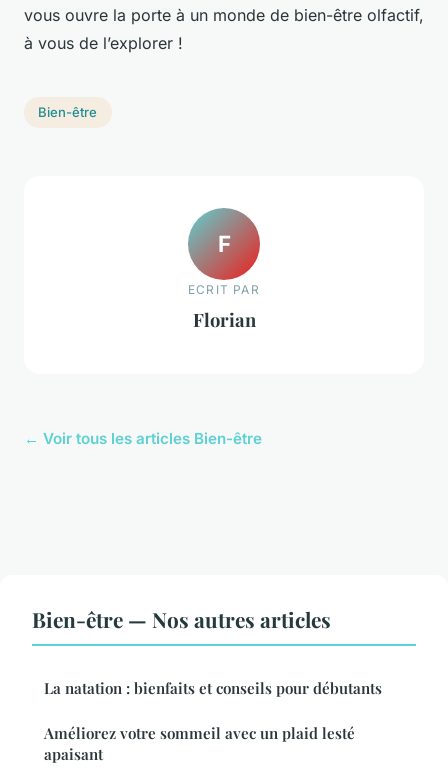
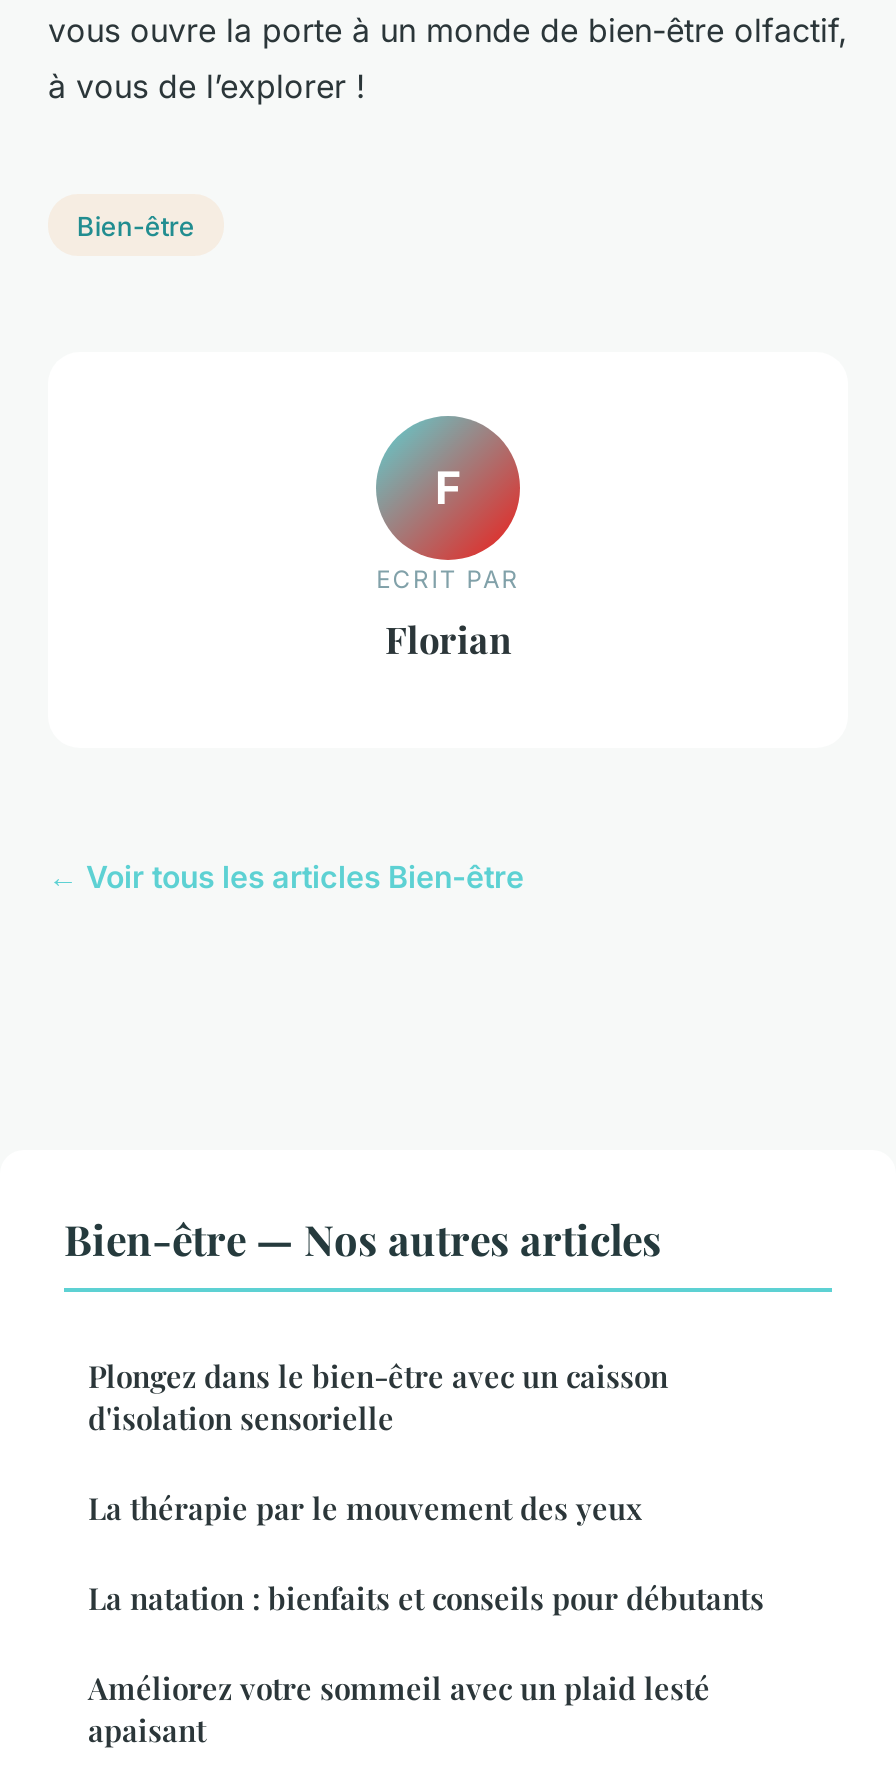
+ Plongez dans le bien-être avec un caisson
+ d'isolation sensorielle
+ La thérapie par le mouvement des yeux
